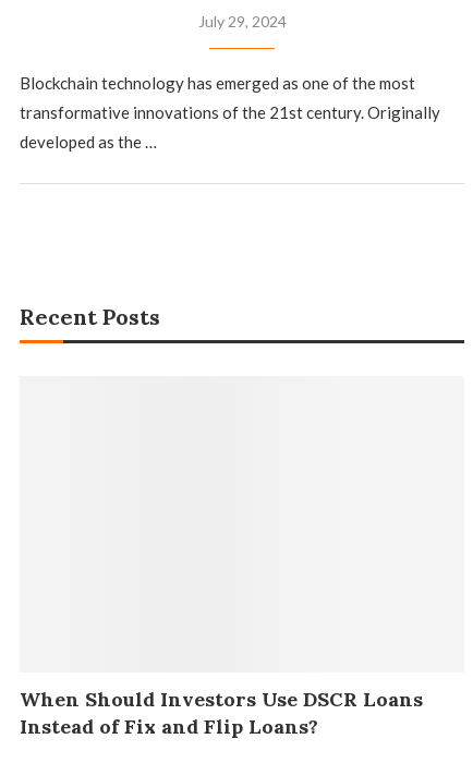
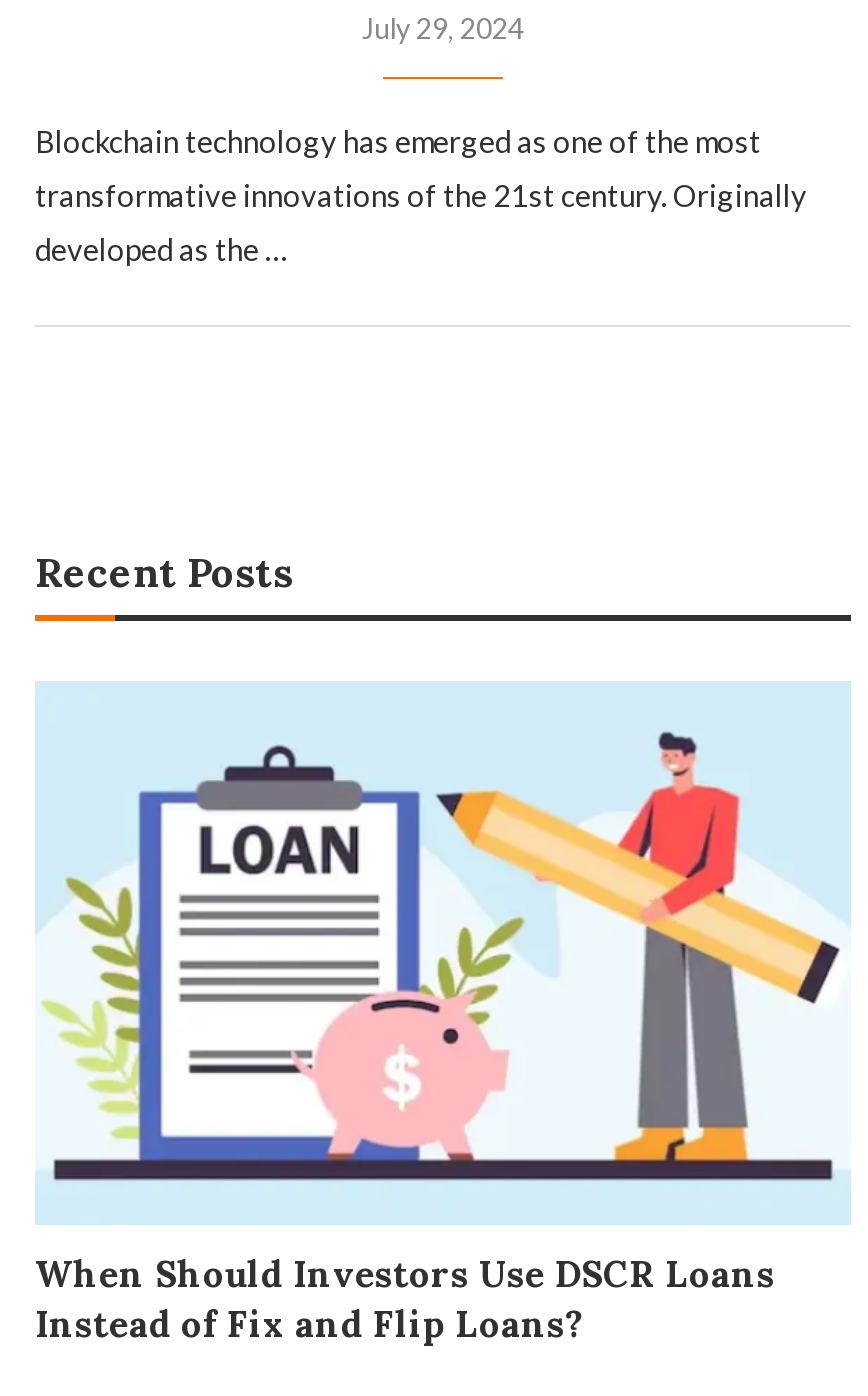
+ [image]
